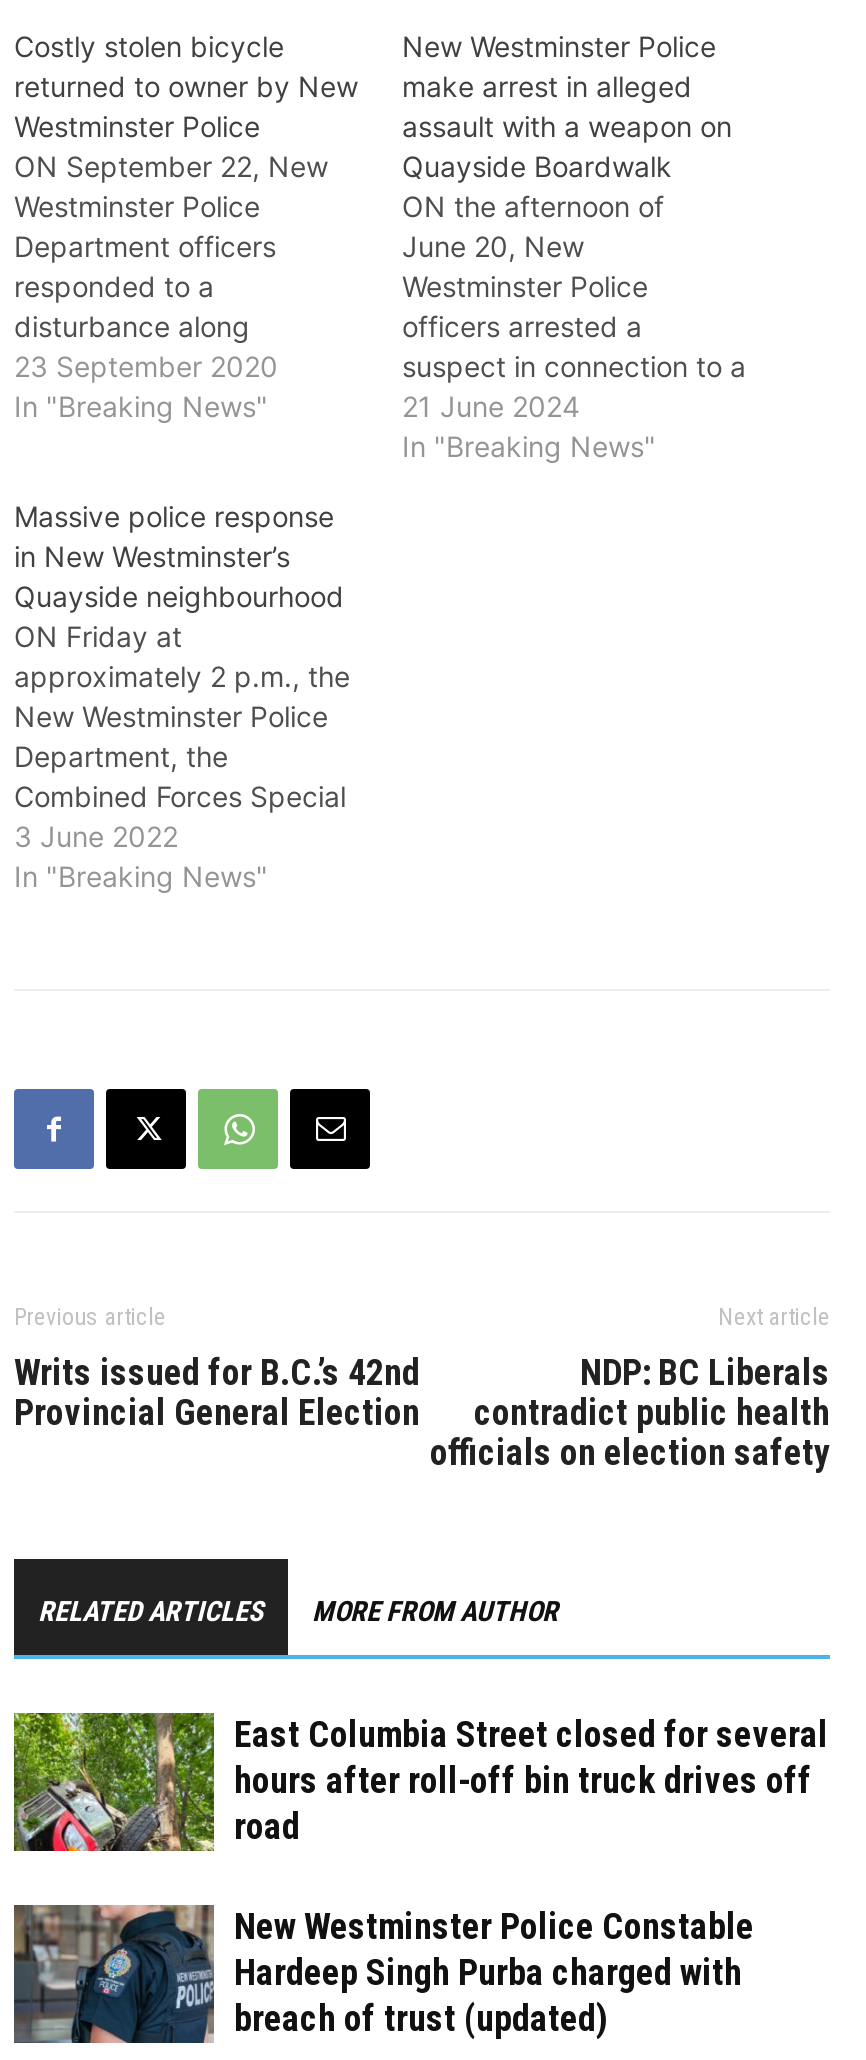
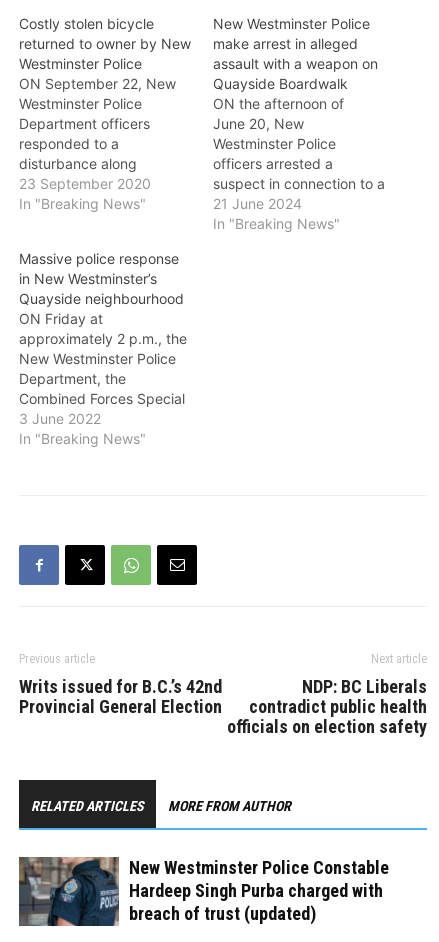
- [image]
- East Columbia Street closed for several
- hours after roll-off bin truck drives off
- road
